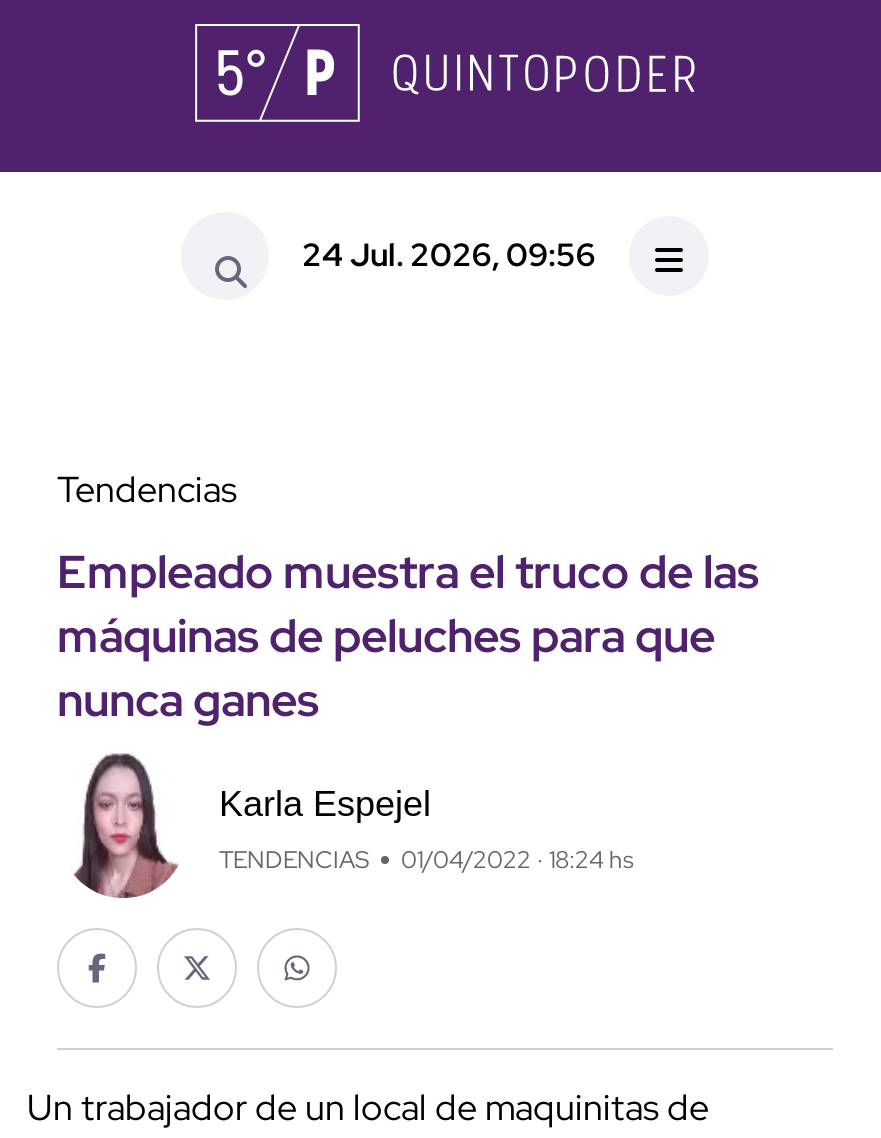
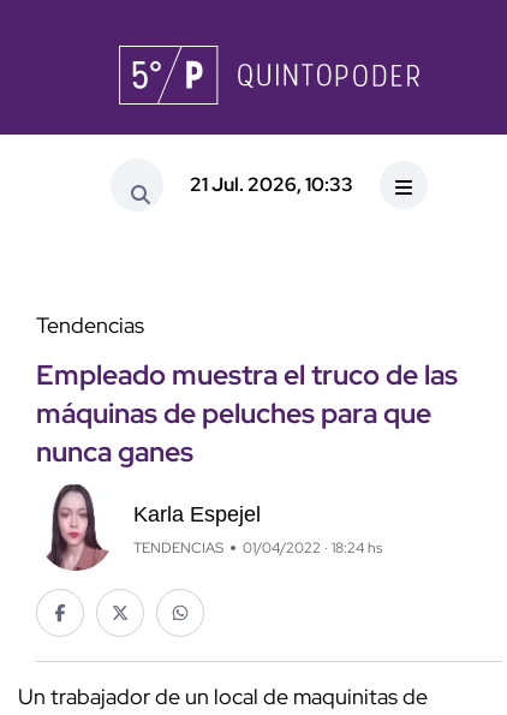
- 24 Jul. 2026, 09:56
+ 21 Jul. 2026, 10:33
